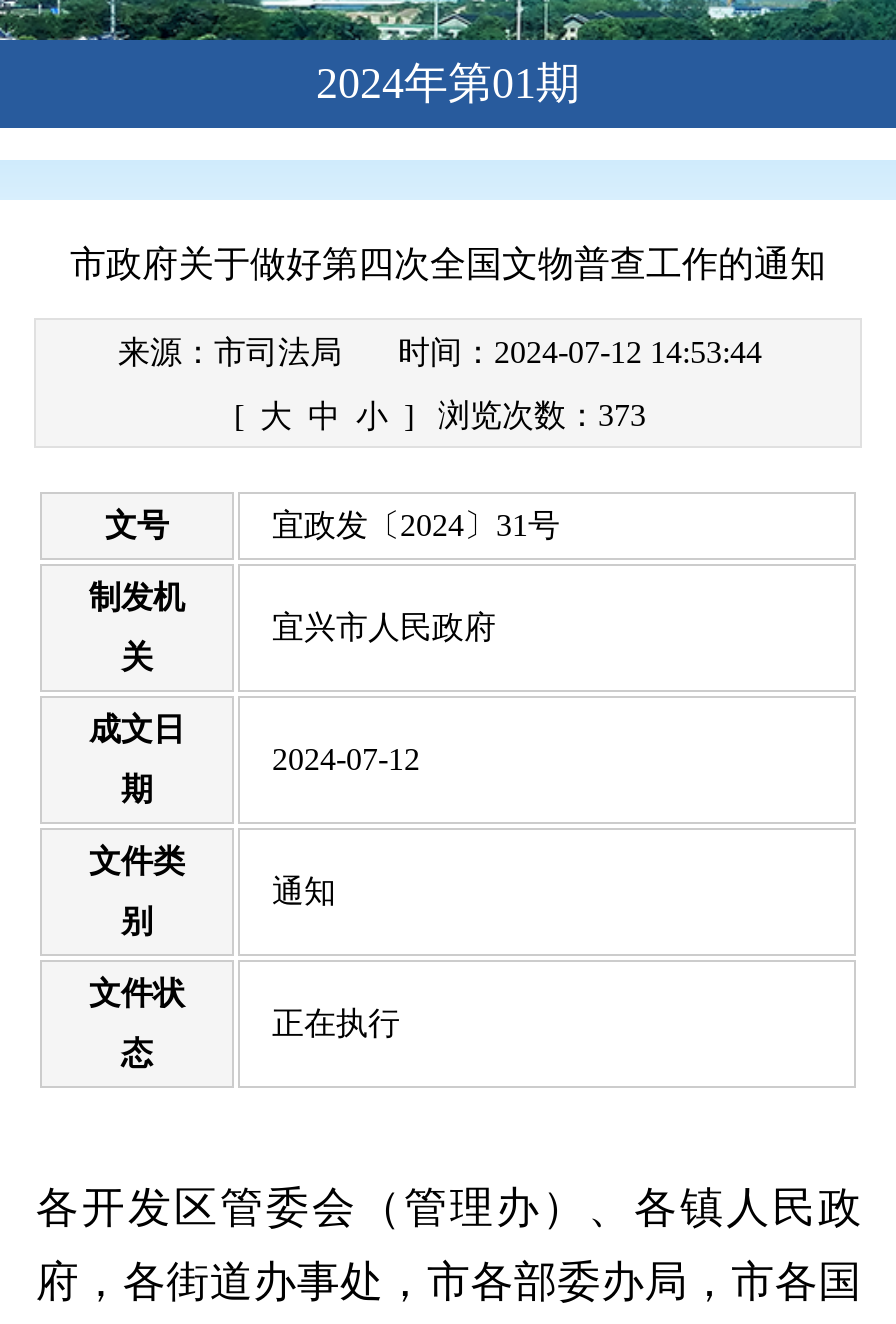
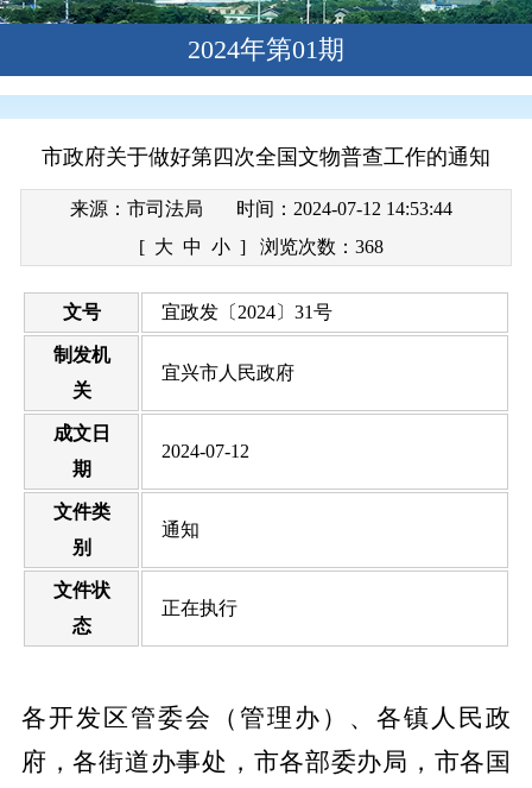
- [大 中 小] 浏览次数：373
+ [大 中 小] 浏览次数：368
